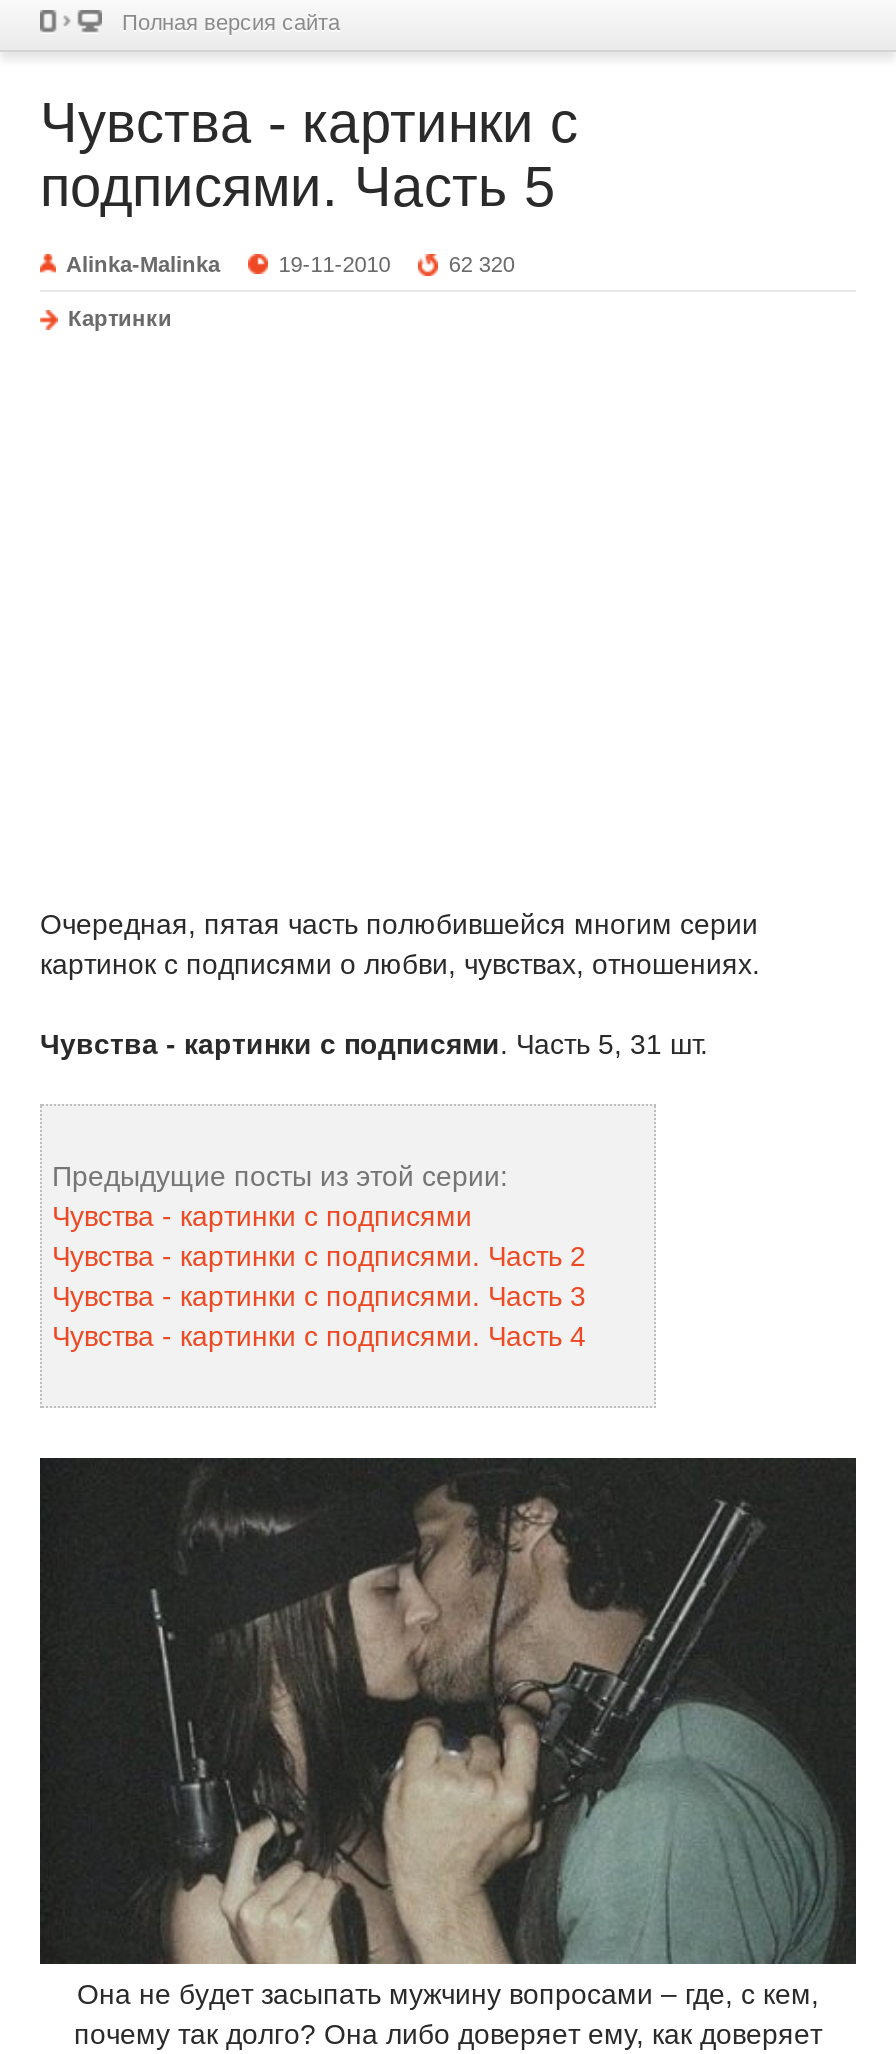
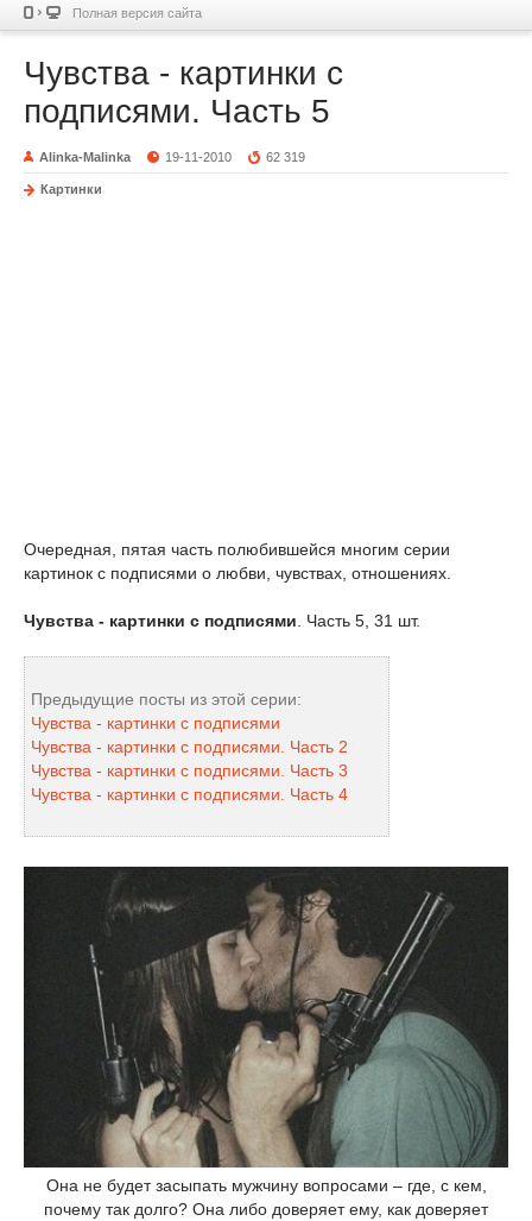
- 62 320
+ 62 319
